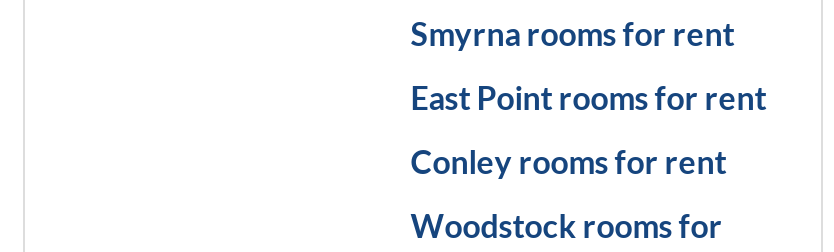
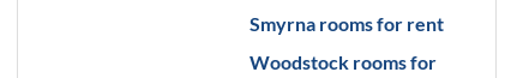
- East Point rooms for rent
- Conley rooms for rent
